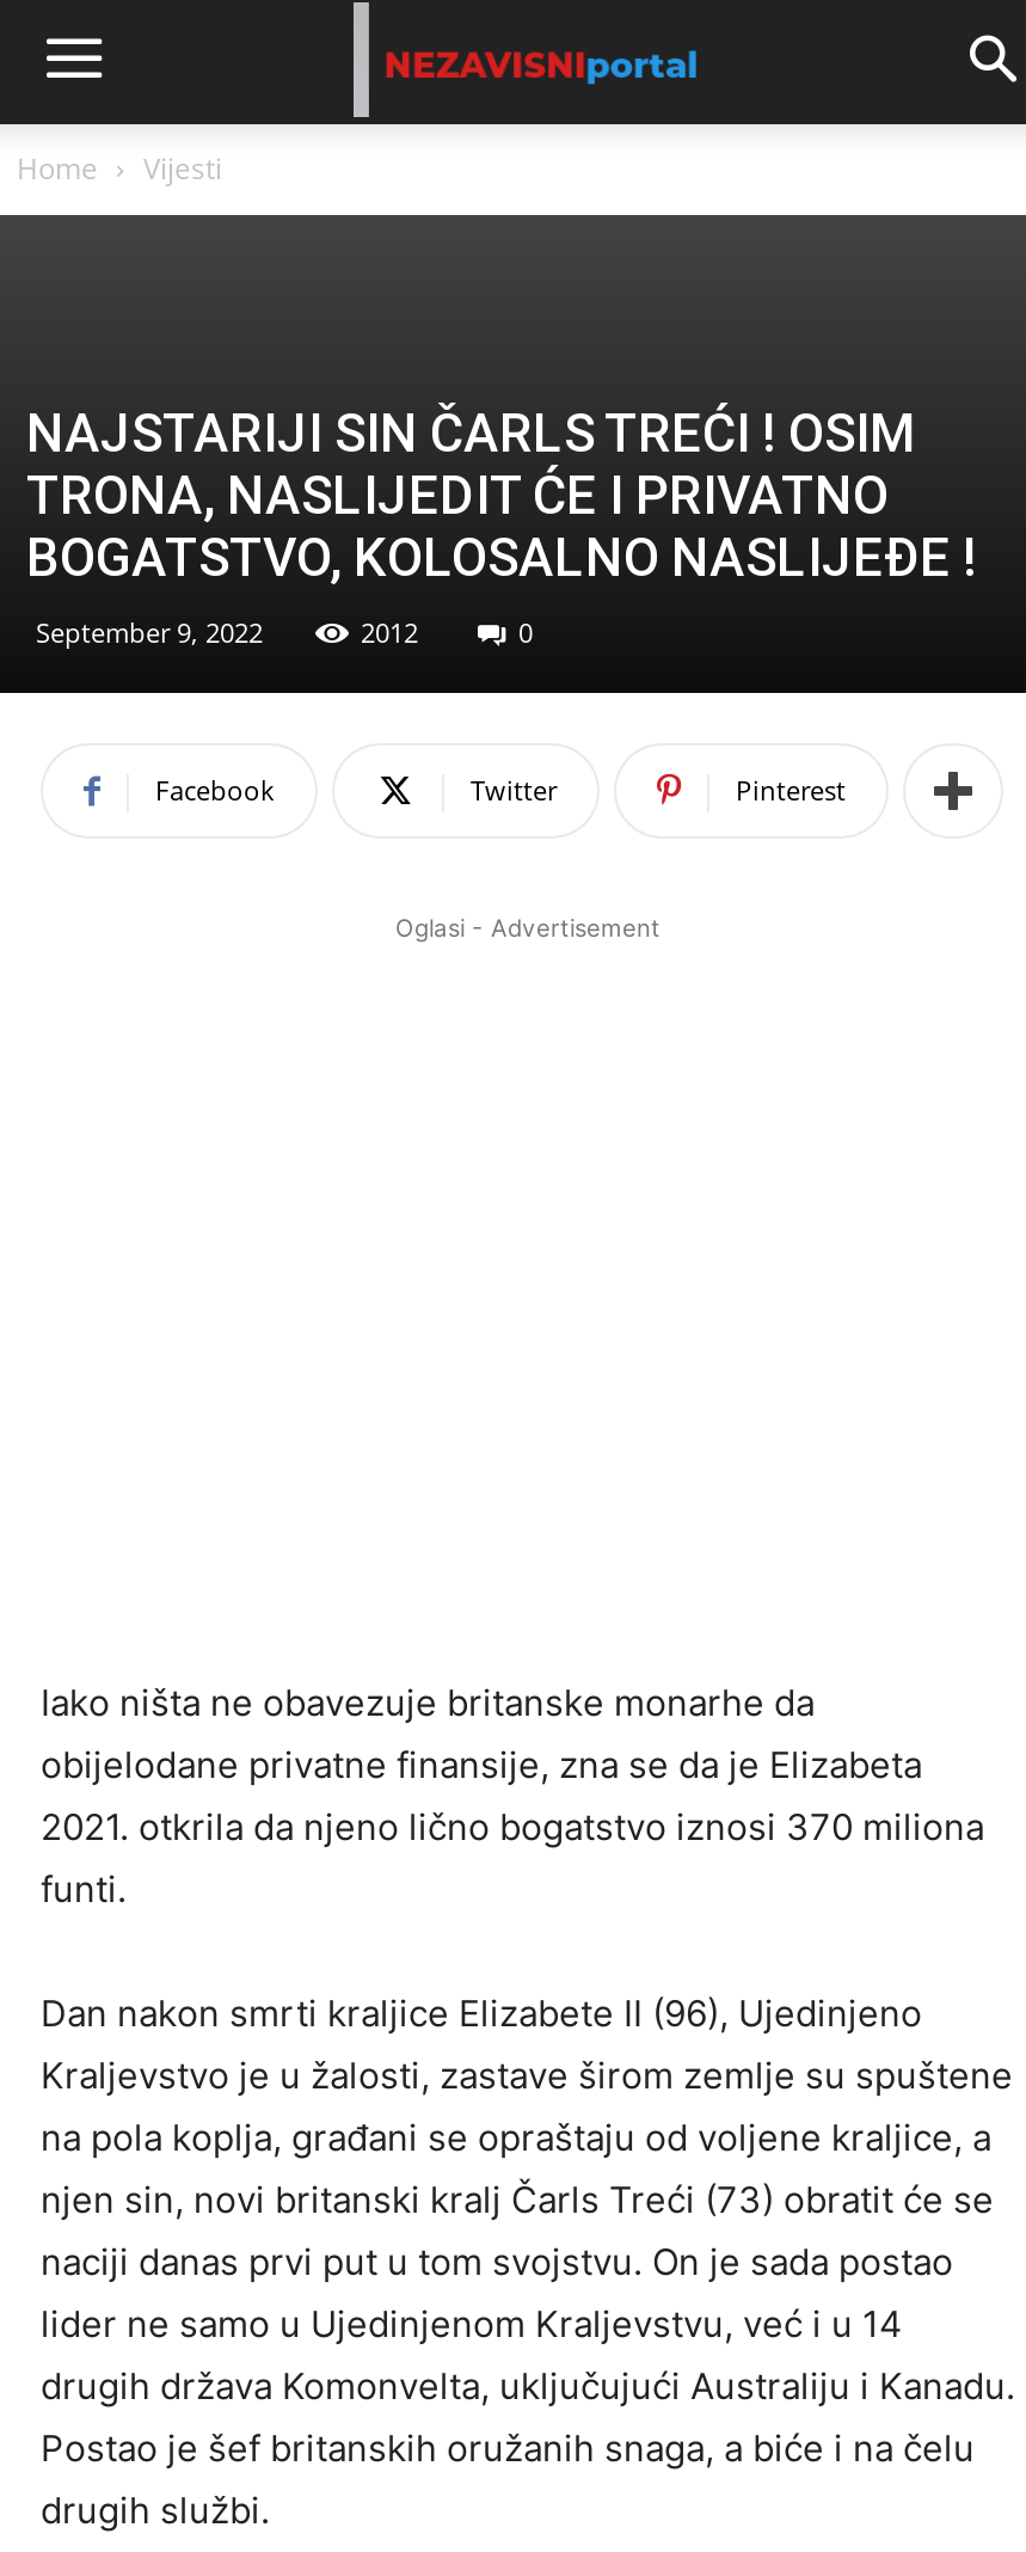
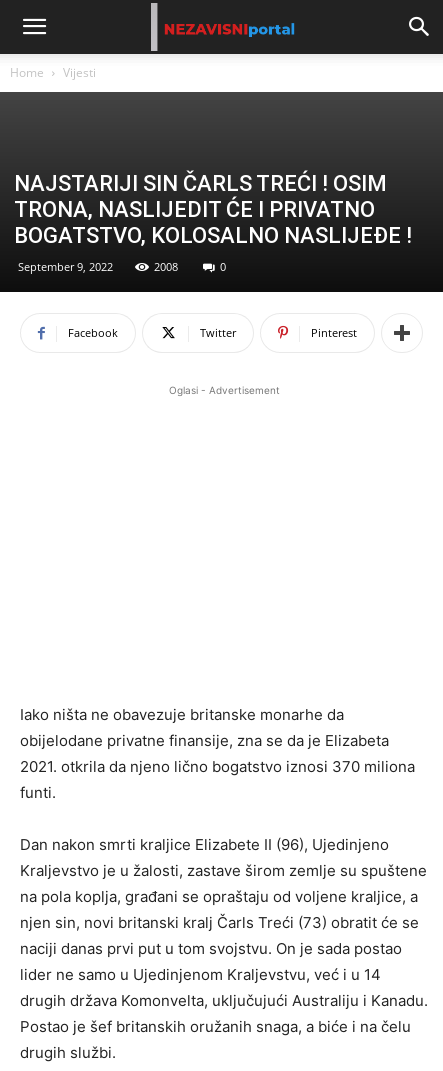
- 2012
+ 2008
